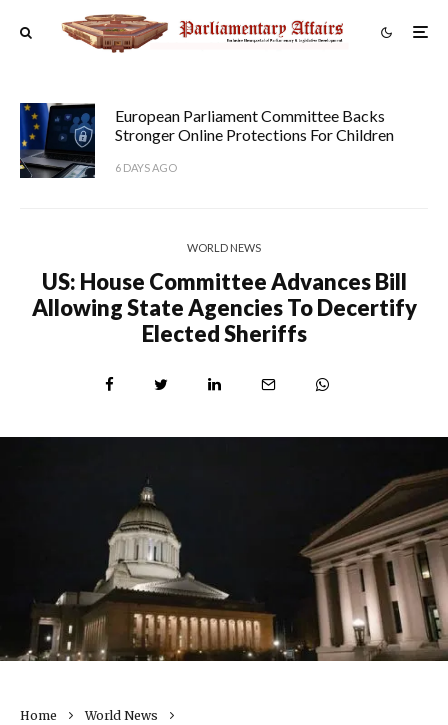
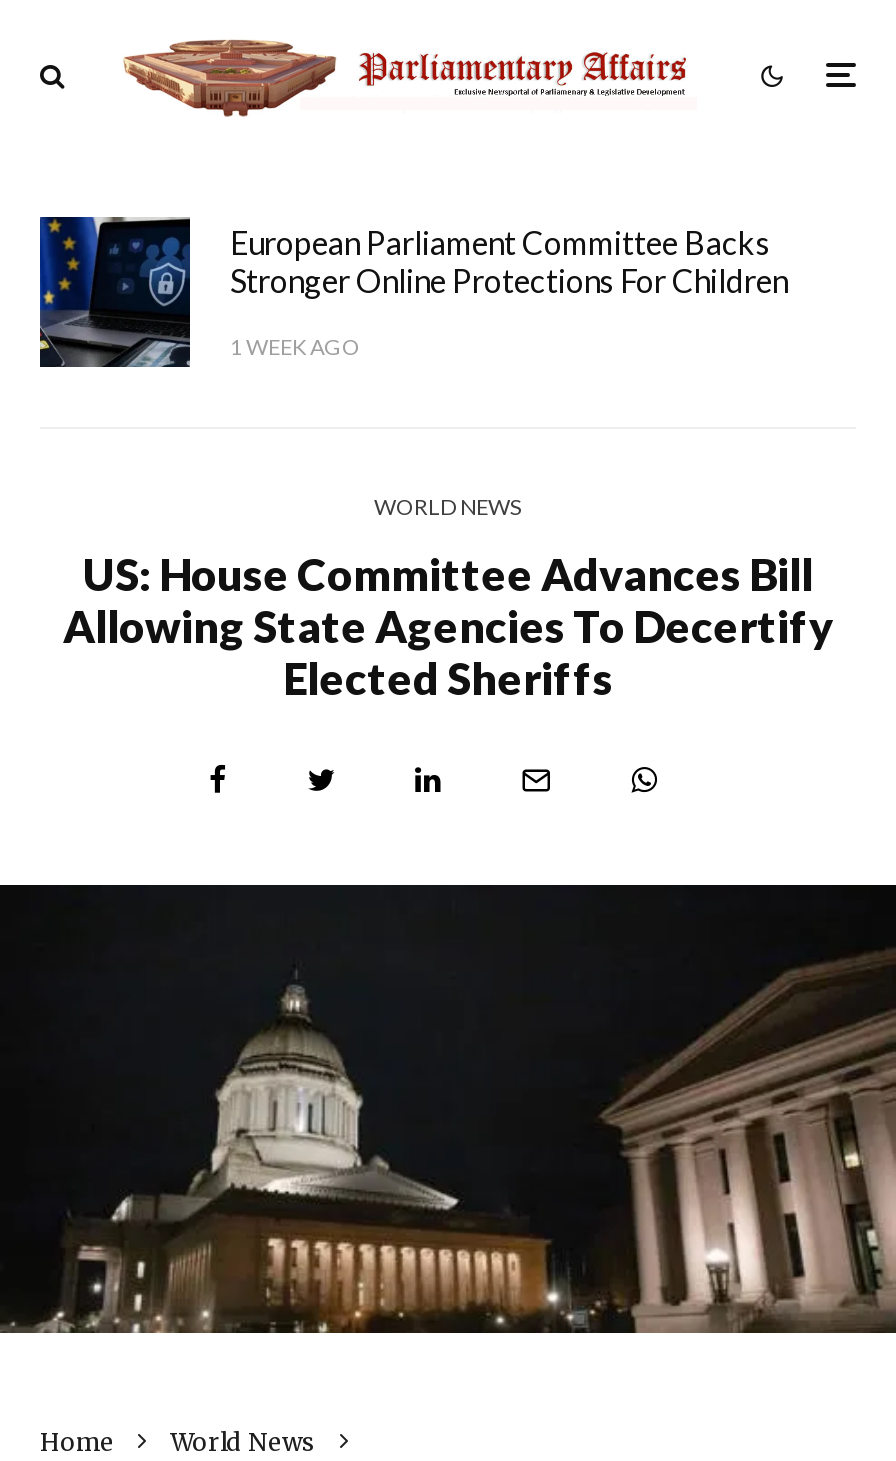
- 6 DAYS AGO
+ 1 WEEK AGO
